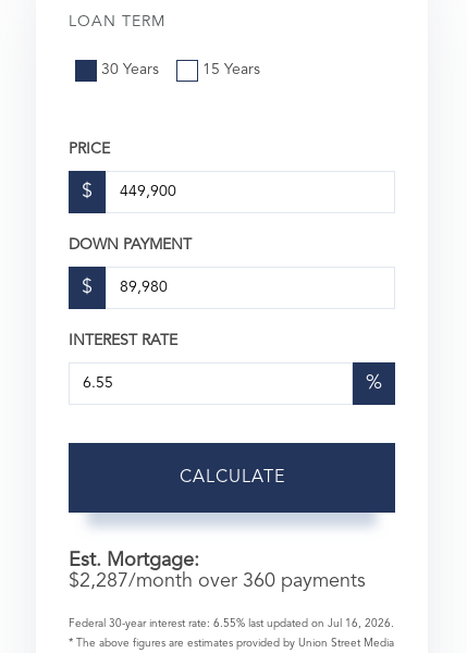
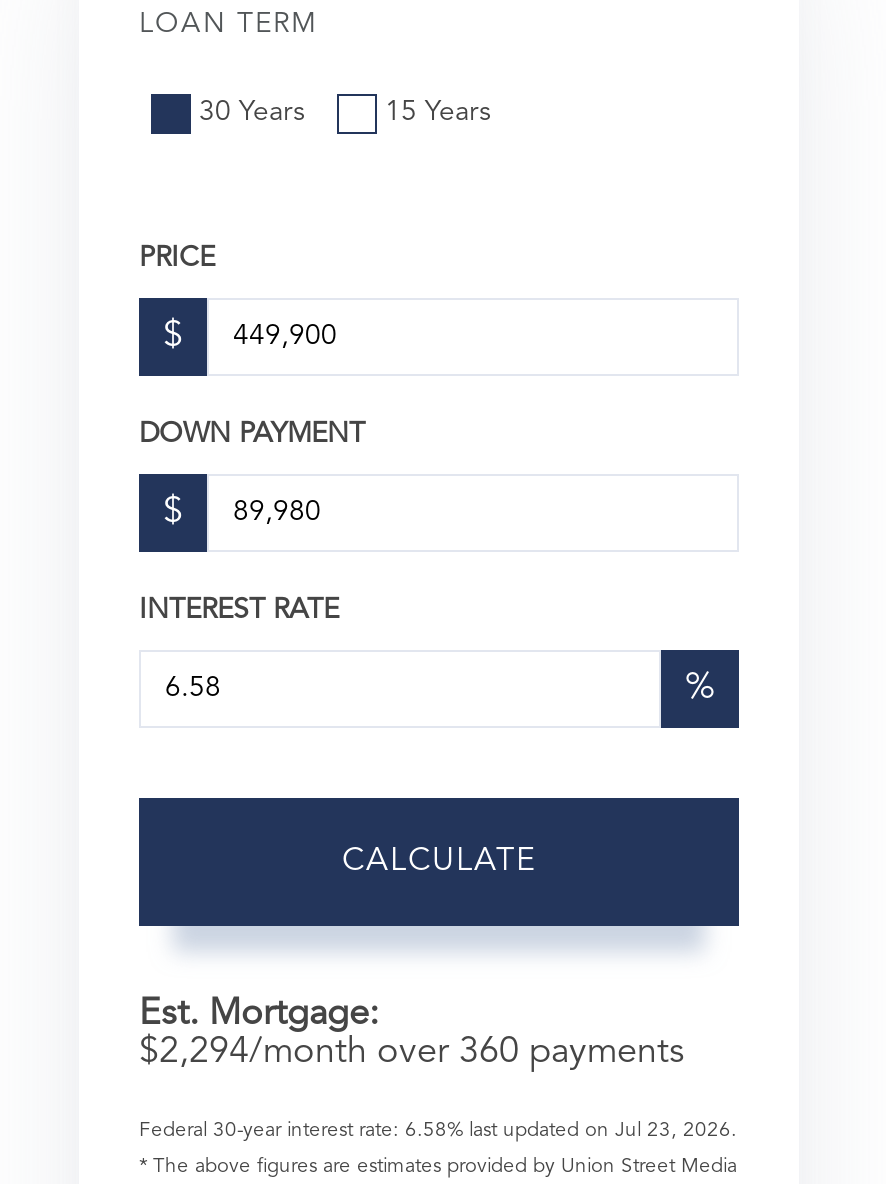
- $2,287/month over 360 payments
+ $2,294/month over 360 payments

- Federal 30-year interest rate: 6.55% last updated on Jul 16, 2026.
+ Federal 30-year interest rate: 6.58% last updated on Jul 23, 2026.
